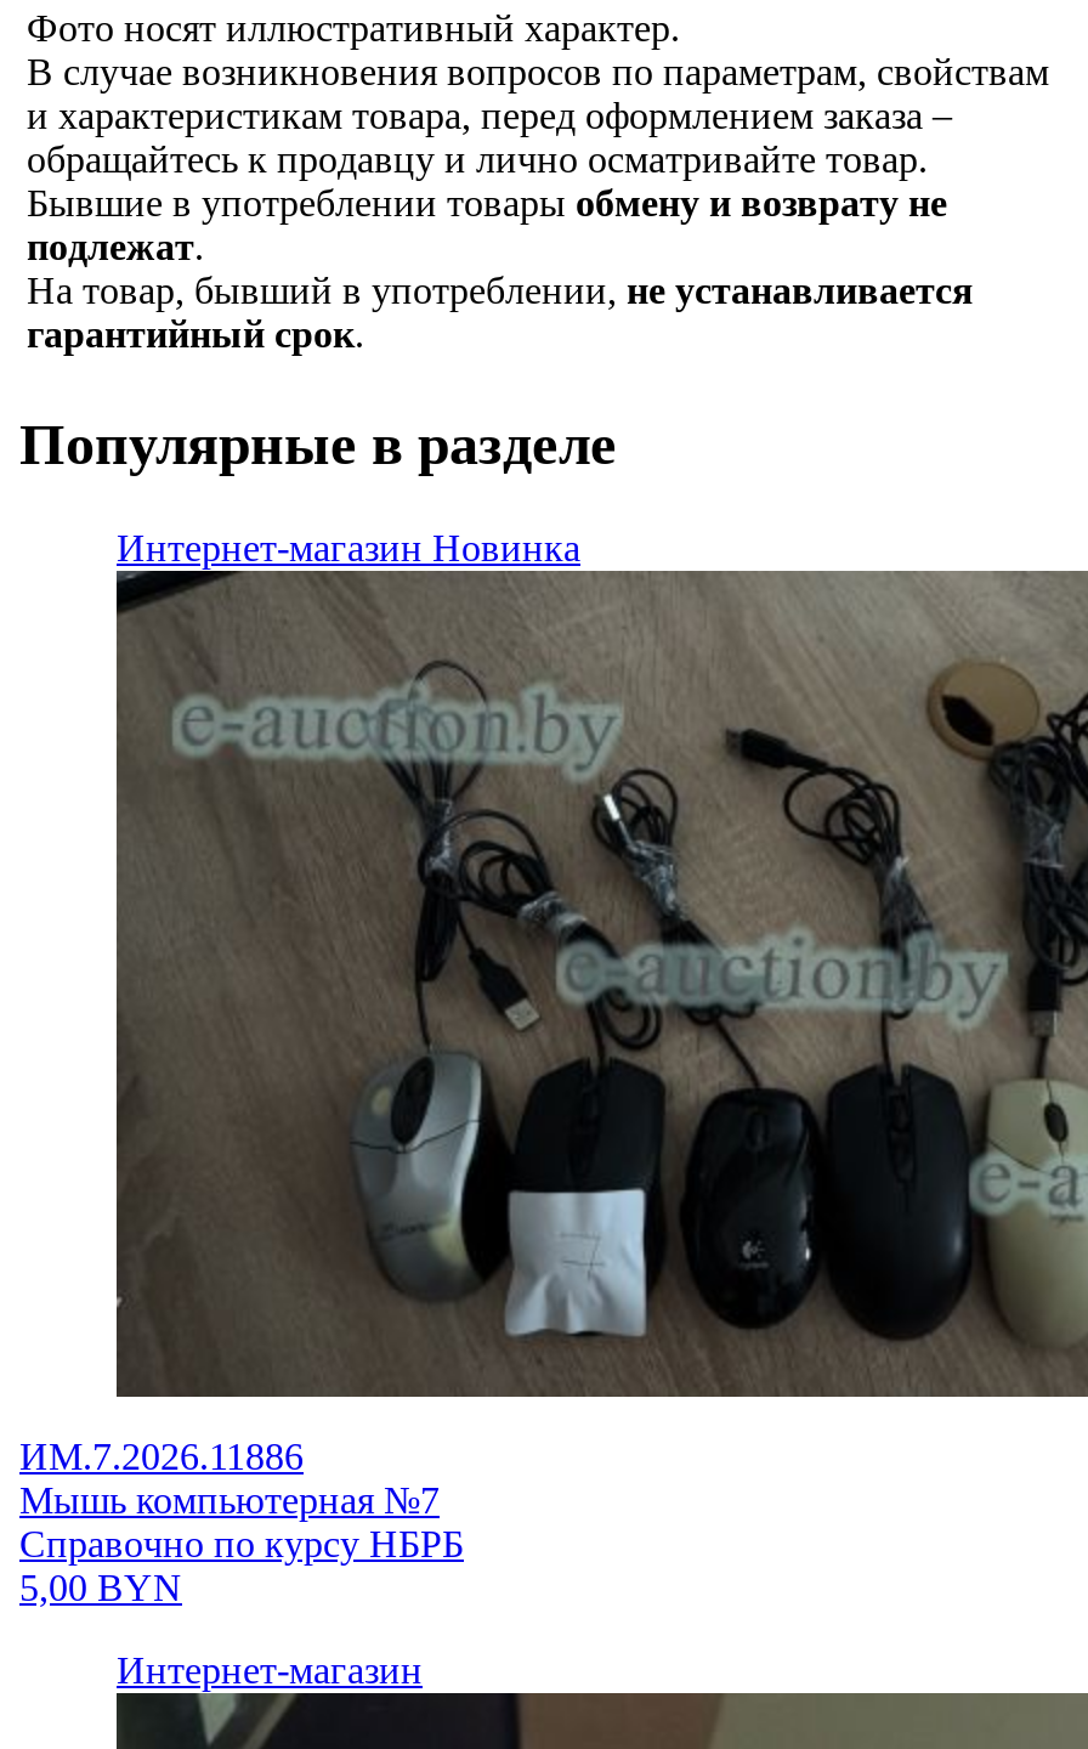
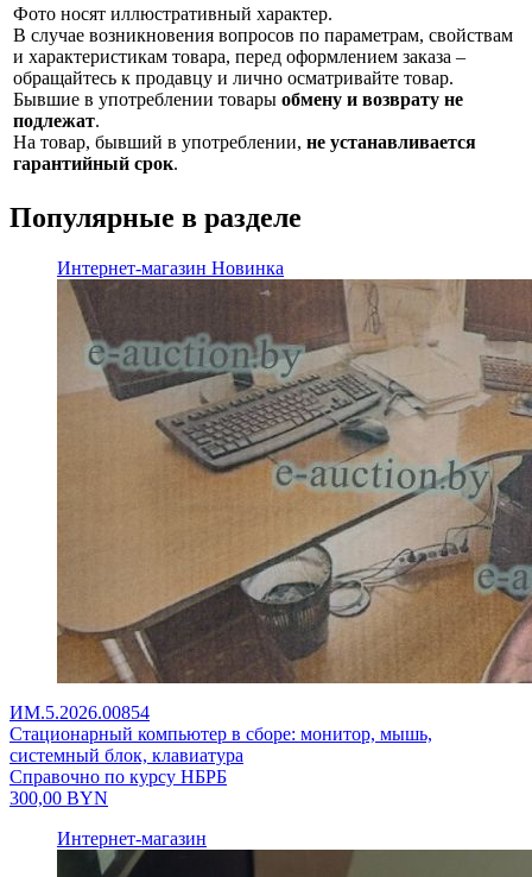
- [image]
- ИМ.7.2026.11886
- Мышь компьютерная №7
+ [image]
+ ИМ.5.2026.00854
+ Стационарный компьютер в сборе: монитор, мышь,
+ системный блок, клавиатура

- 5,00 BYN
+ 300,00 BYN
